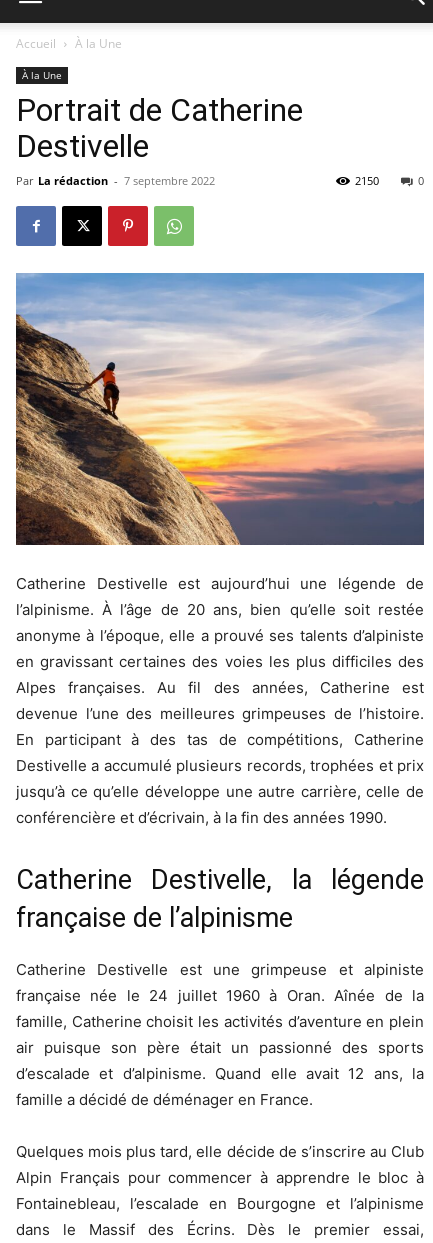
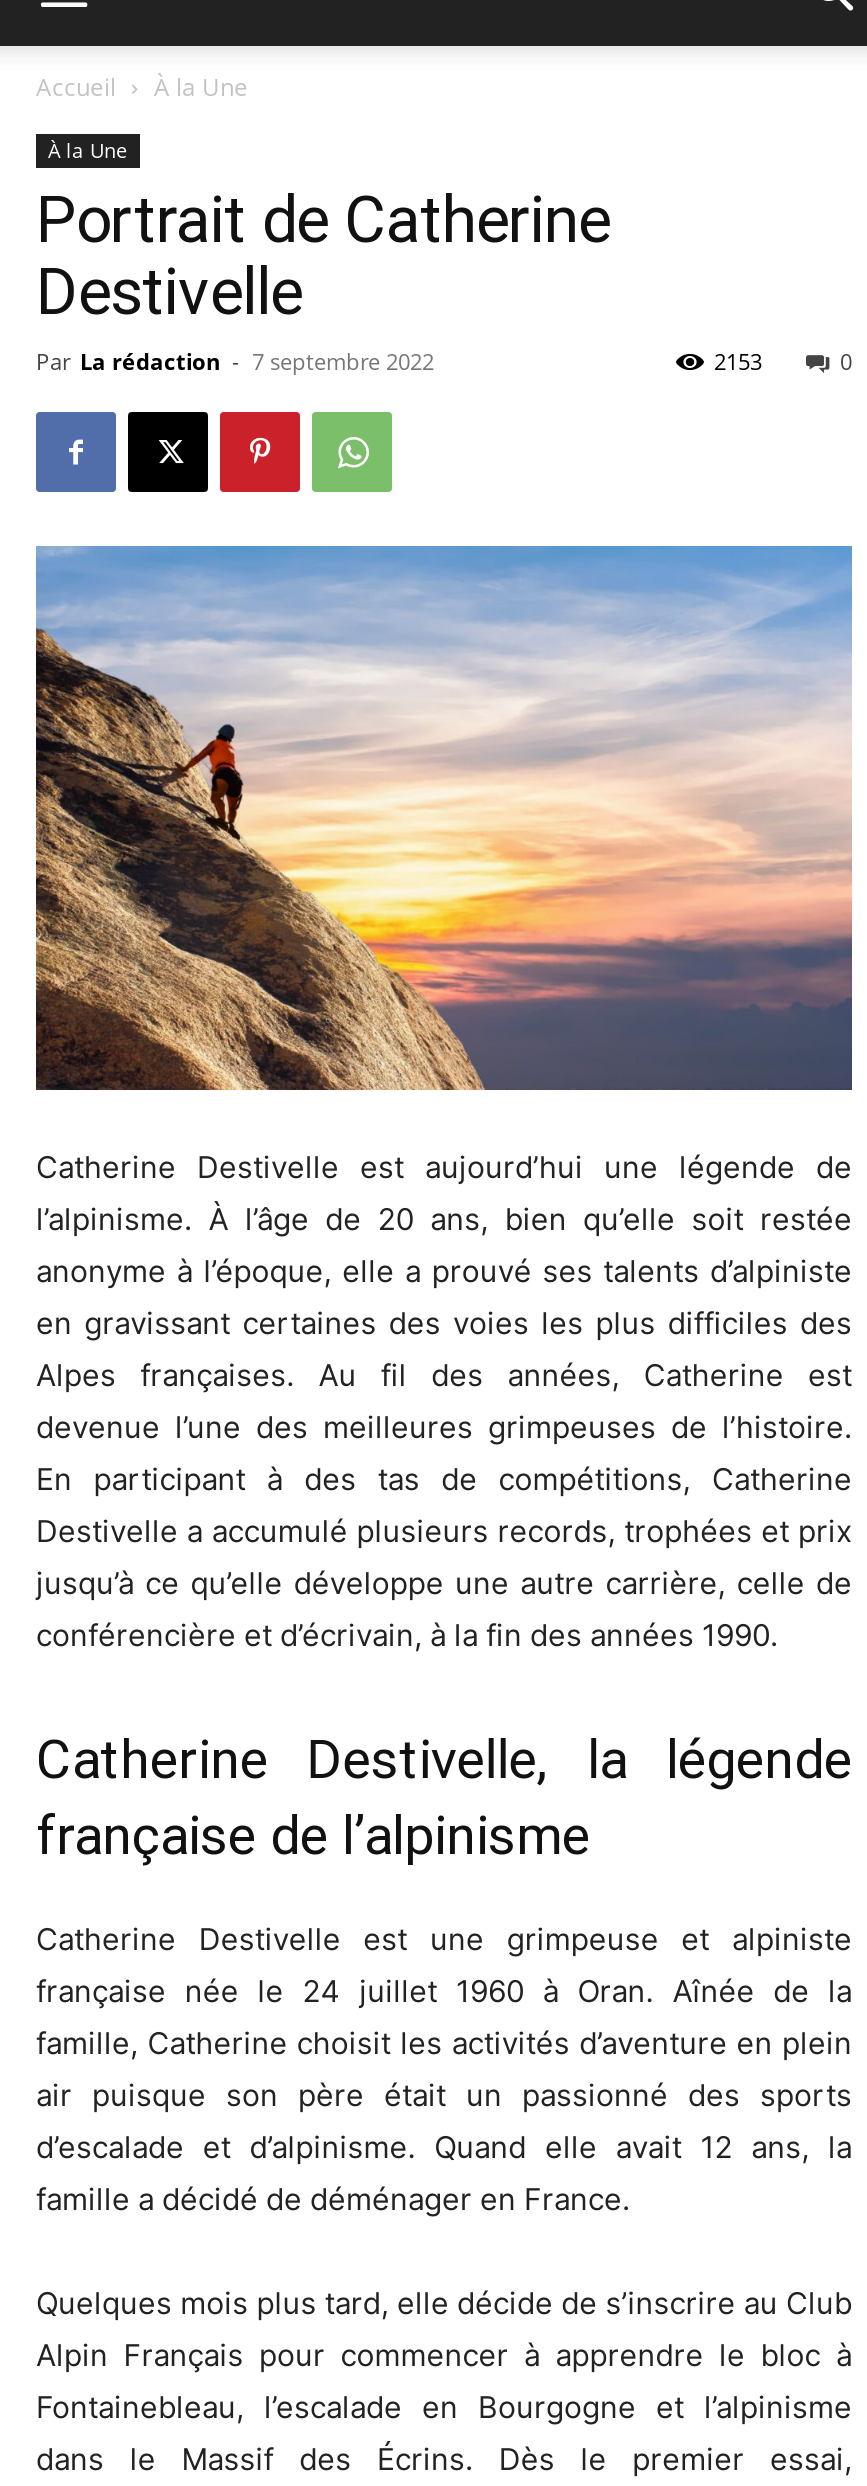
- 2150
+ 2153
